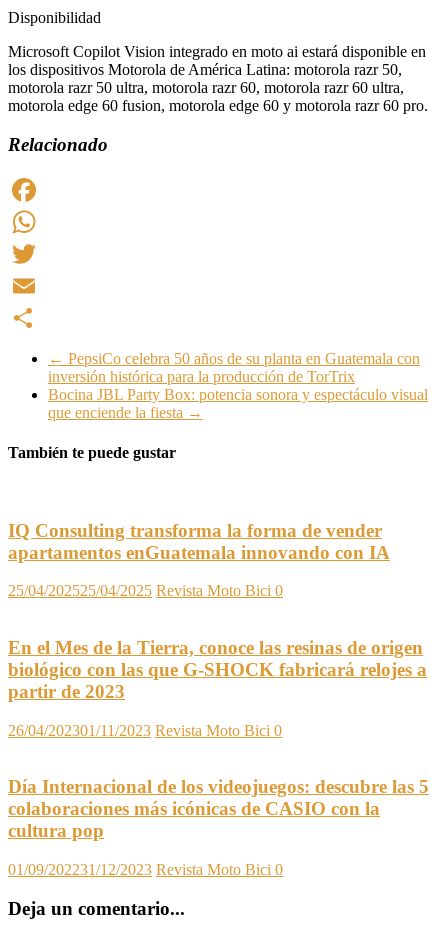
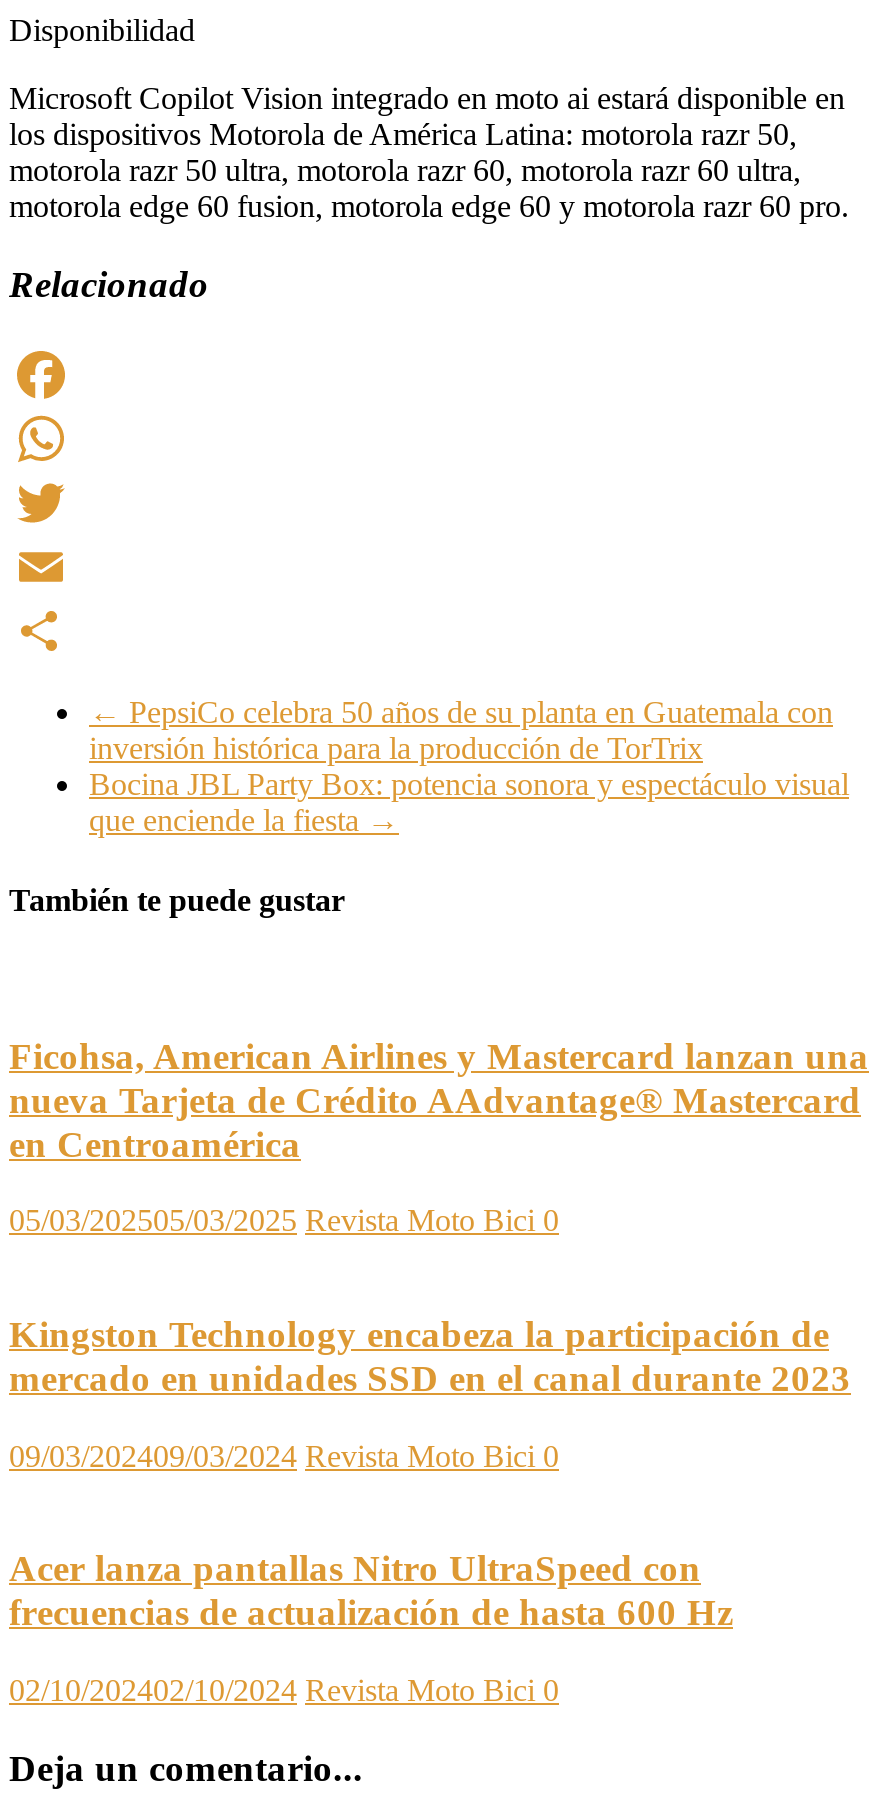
- IQ Consulting transforma la forma de vender
- apartamentos enGuatemala innovando con IA
+ Ficohsa, American Airlines y Mastercard lanzan una
+ nueva Tarjeta de Crédito AAdvantage® Mastercard
+ en Centroamérica

- 25/04/202525/04/2025 Revista Moto Bici 0
+ 05/03/202505/03/2025 Revista Moto Bici 0

- En el Mes de la Tierra, conoce las resinas de origen
- biológico con las que G-SHOCK fabricará relojes a
- partir de 2023
+ Kingston Technology encabeza la participación de
+ mercado en unidades SSD en el canal durante 2023

- 26/04/202301/11/2023 Revista Moto Bici 0
+ 09/03/202409/03/2024 Revista Moto Bici 0

- Día Internacional de los videojuegos: descubre las 5
- colaboraciones más icónicas de CASIO con la
- cultura pop
+ Acer lanza pantallas Nitro UltraSpeed con
+ frecuencias de actualización de hasta 600 Hz

- 01/09/202231/12/2023 Revista Moto Bici 0
+ 02/10/202402/10/2024 Revista Moto Bici 0
